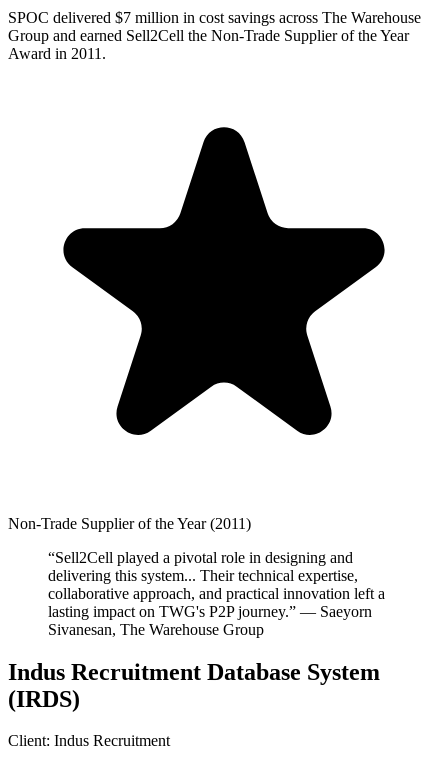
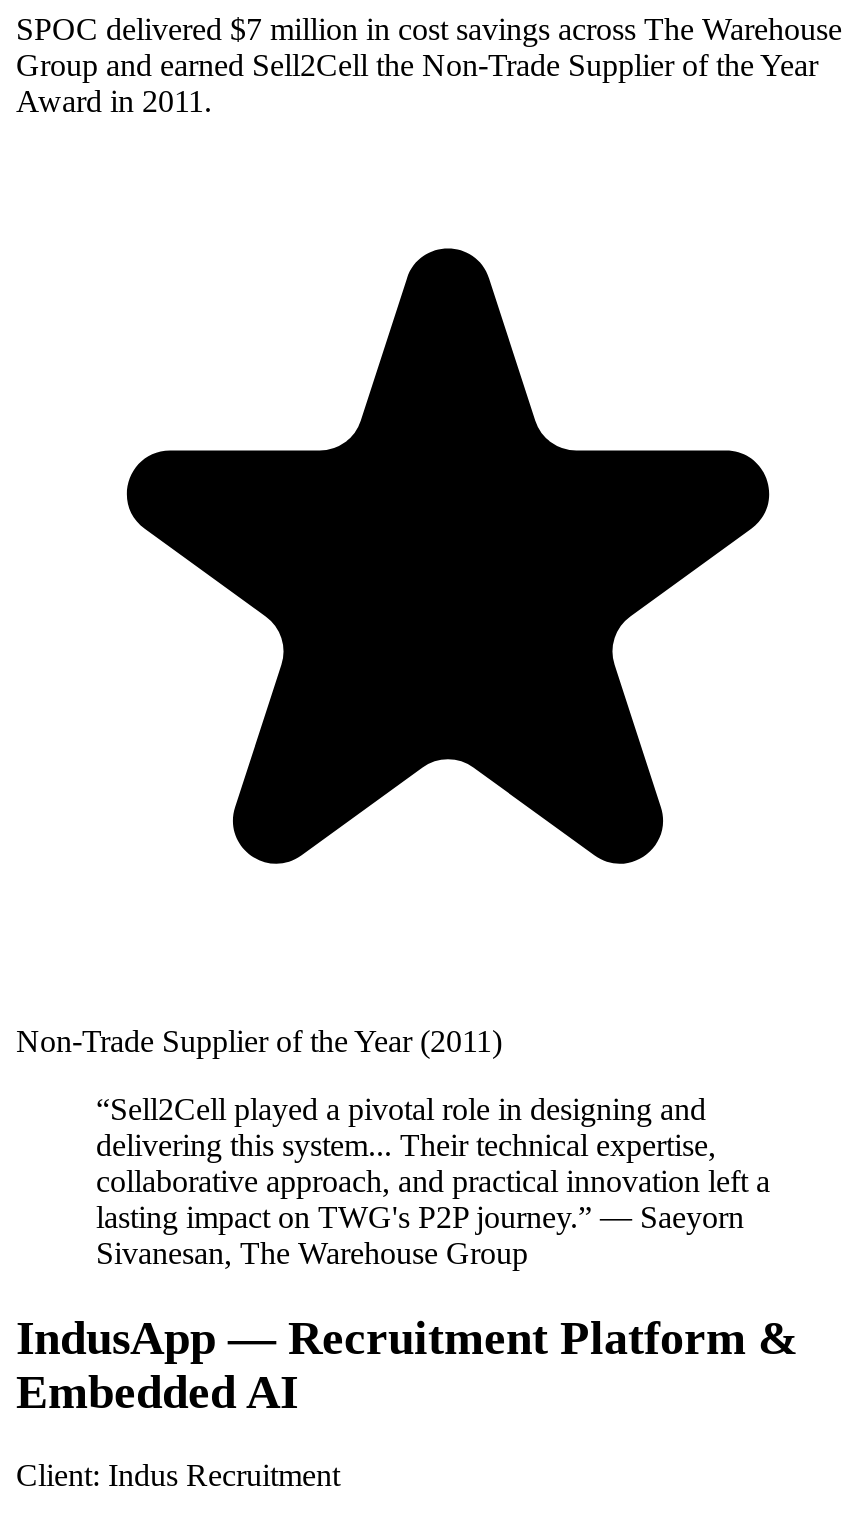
- Indus Recruitment Database System
- (IRDS)
+ IndusApp — Recruitment Platform &
+ Embedded AI
